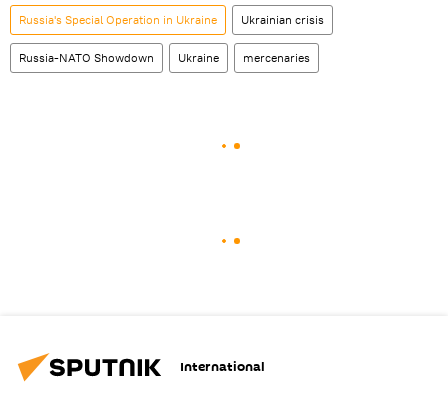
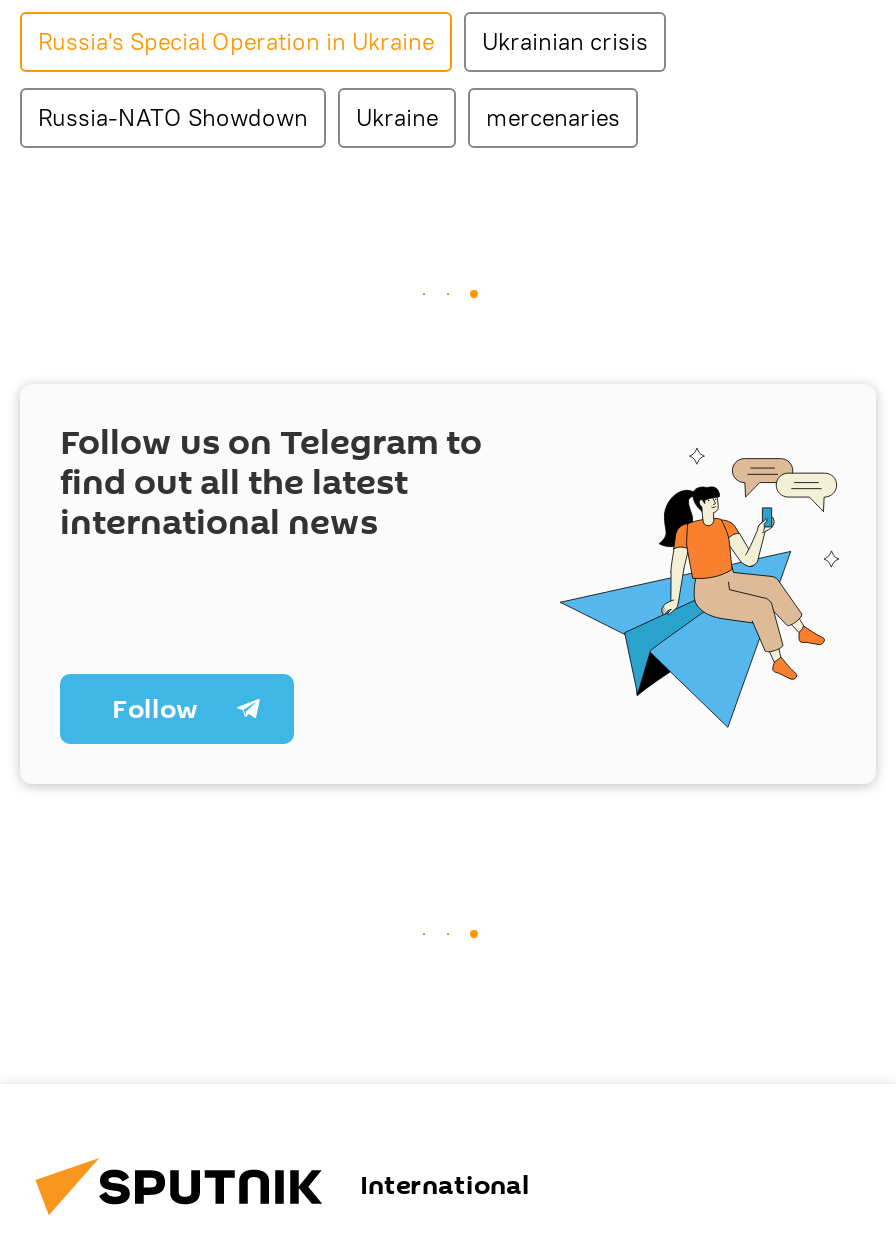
+ [image]
+ Follow us on Telegram to
+ find out all the latest
+ international news

+ Follow
